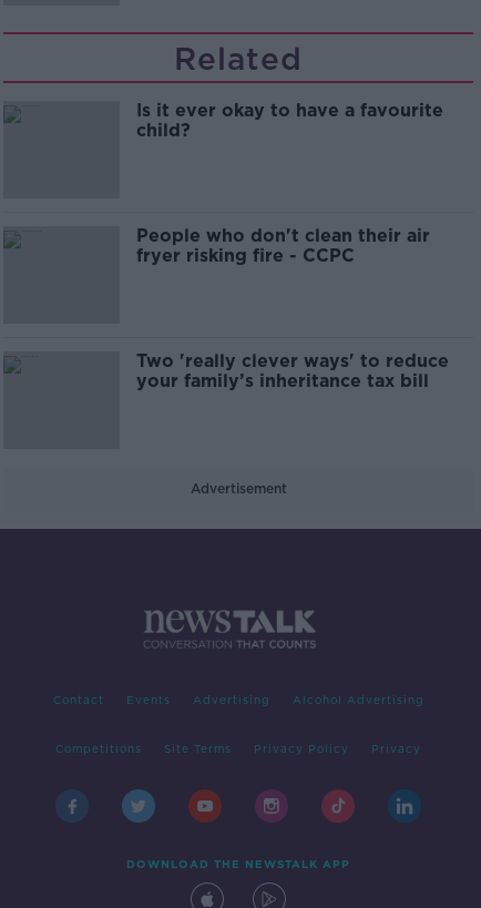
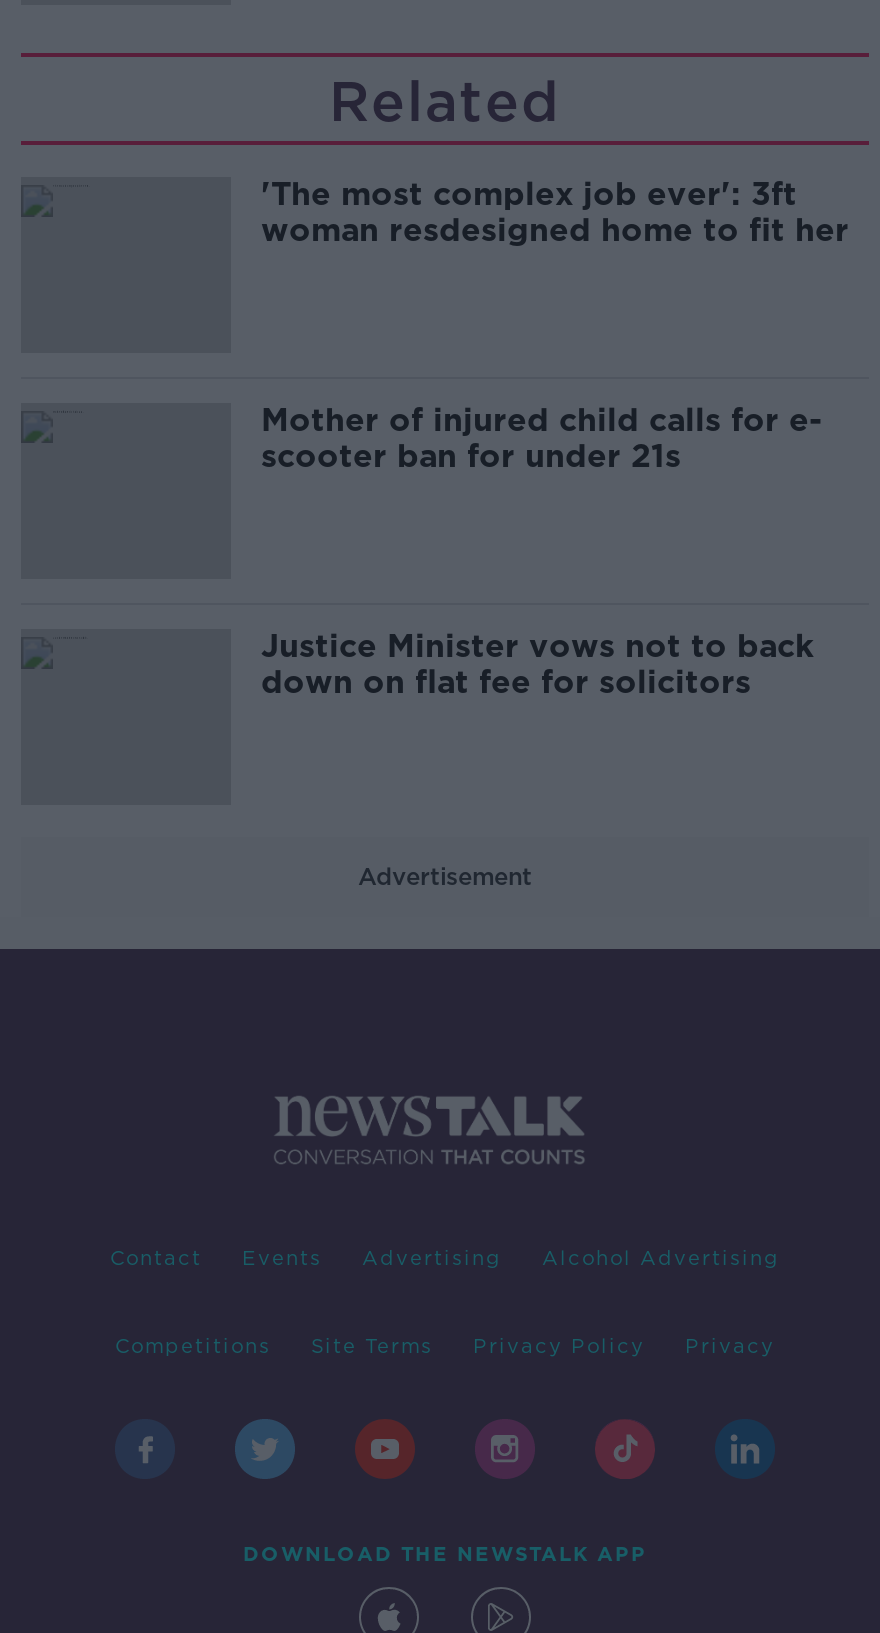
- Is it ever okay to have a favourite
- child?
+ 'The most complex job ever': 3ft
+ woman resdesigned home to fit her

- People who don't clean their air
- fryer risking fire - CCPC
+ Mother of injured child calls for e-
+ scooter ban for under 21s

- Two 'really clever ways' to reduce
- your family’s inheritance tax bill
+ Justice Minister vows not to back
+ down on flat fee for solicitors
